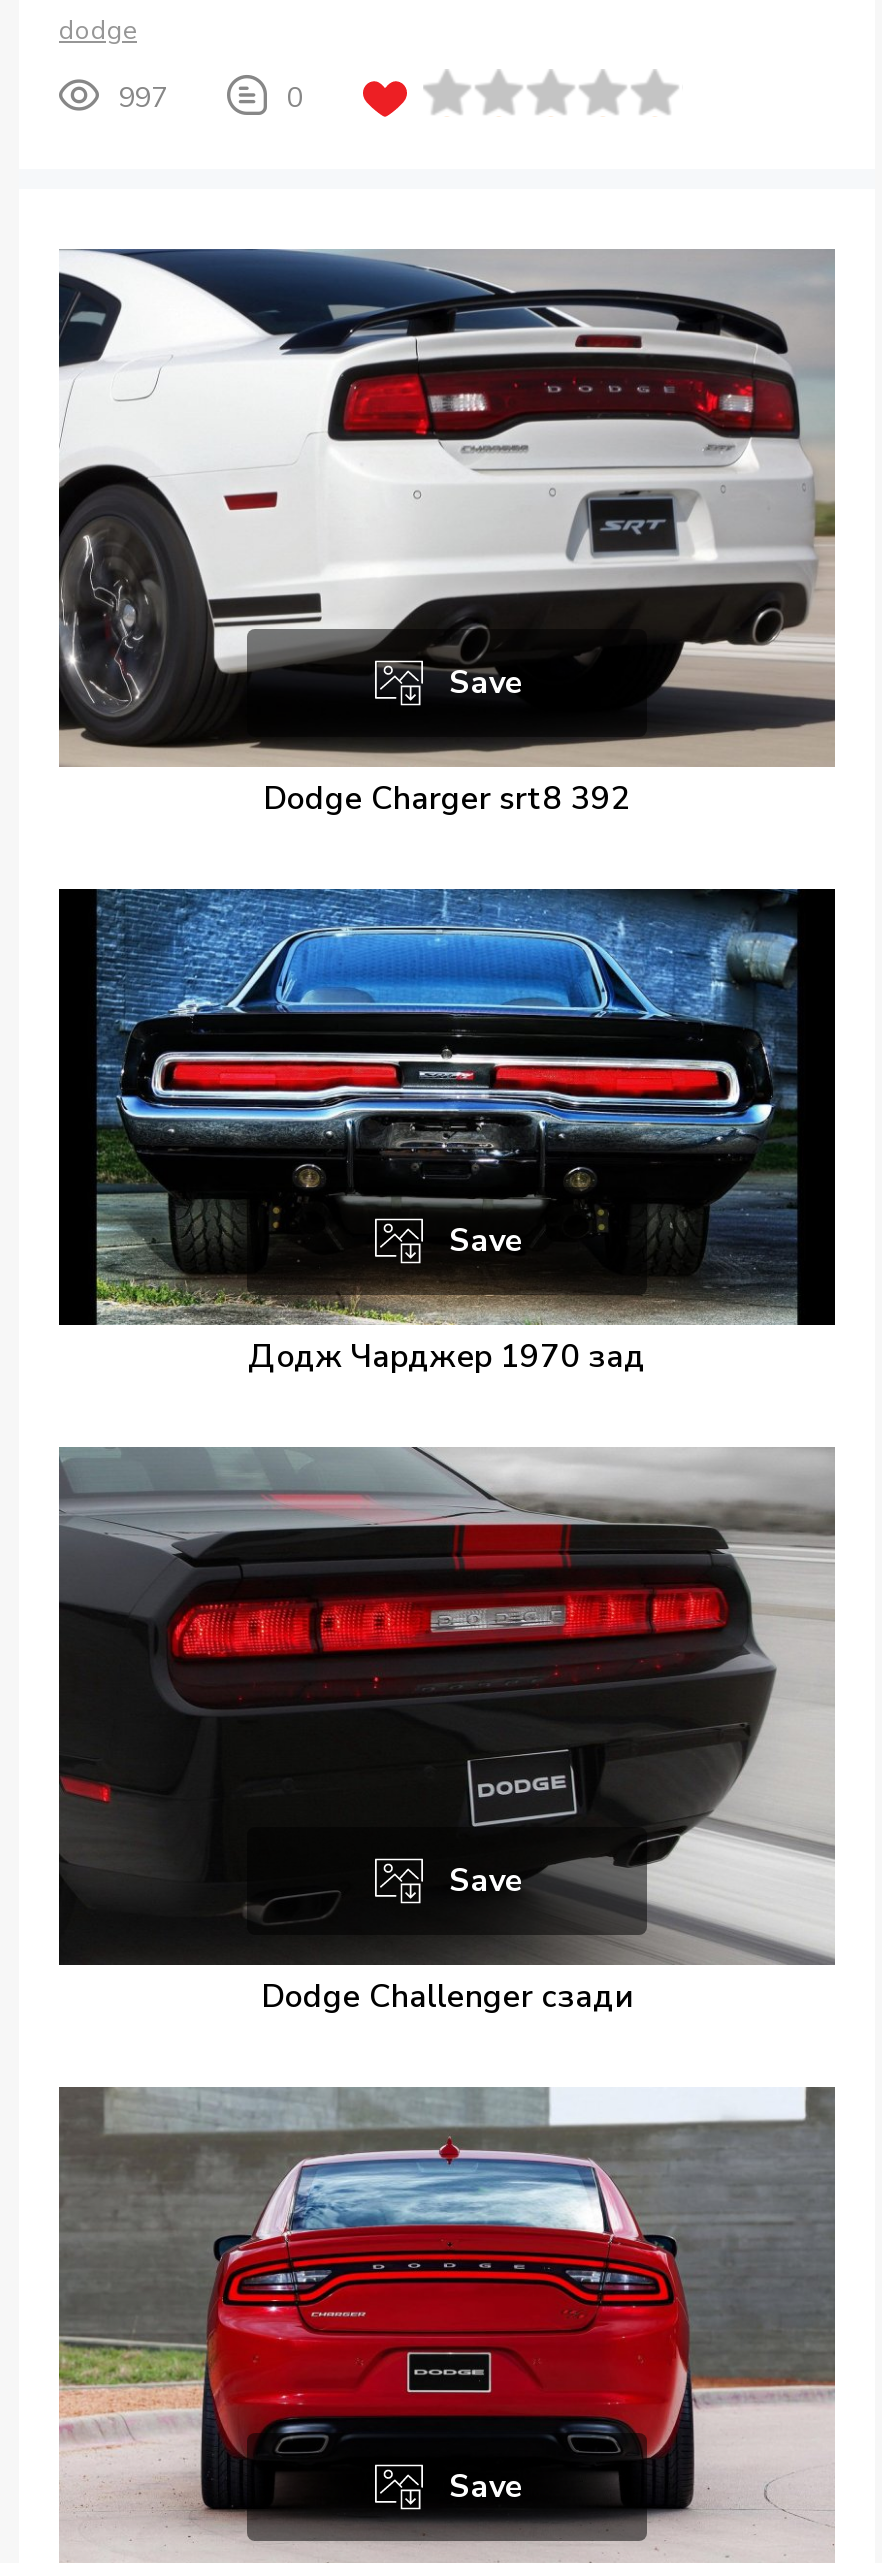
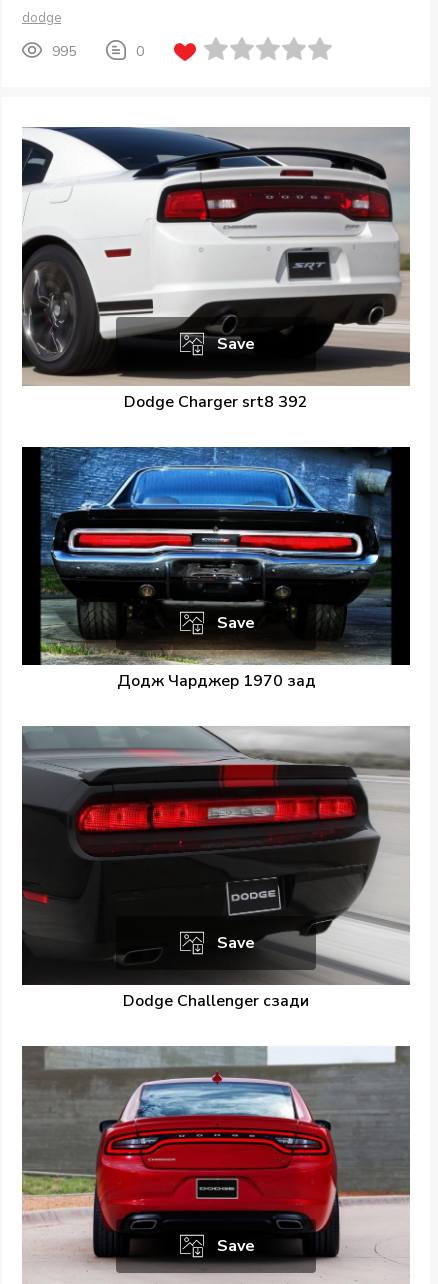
- 997
+ 995
